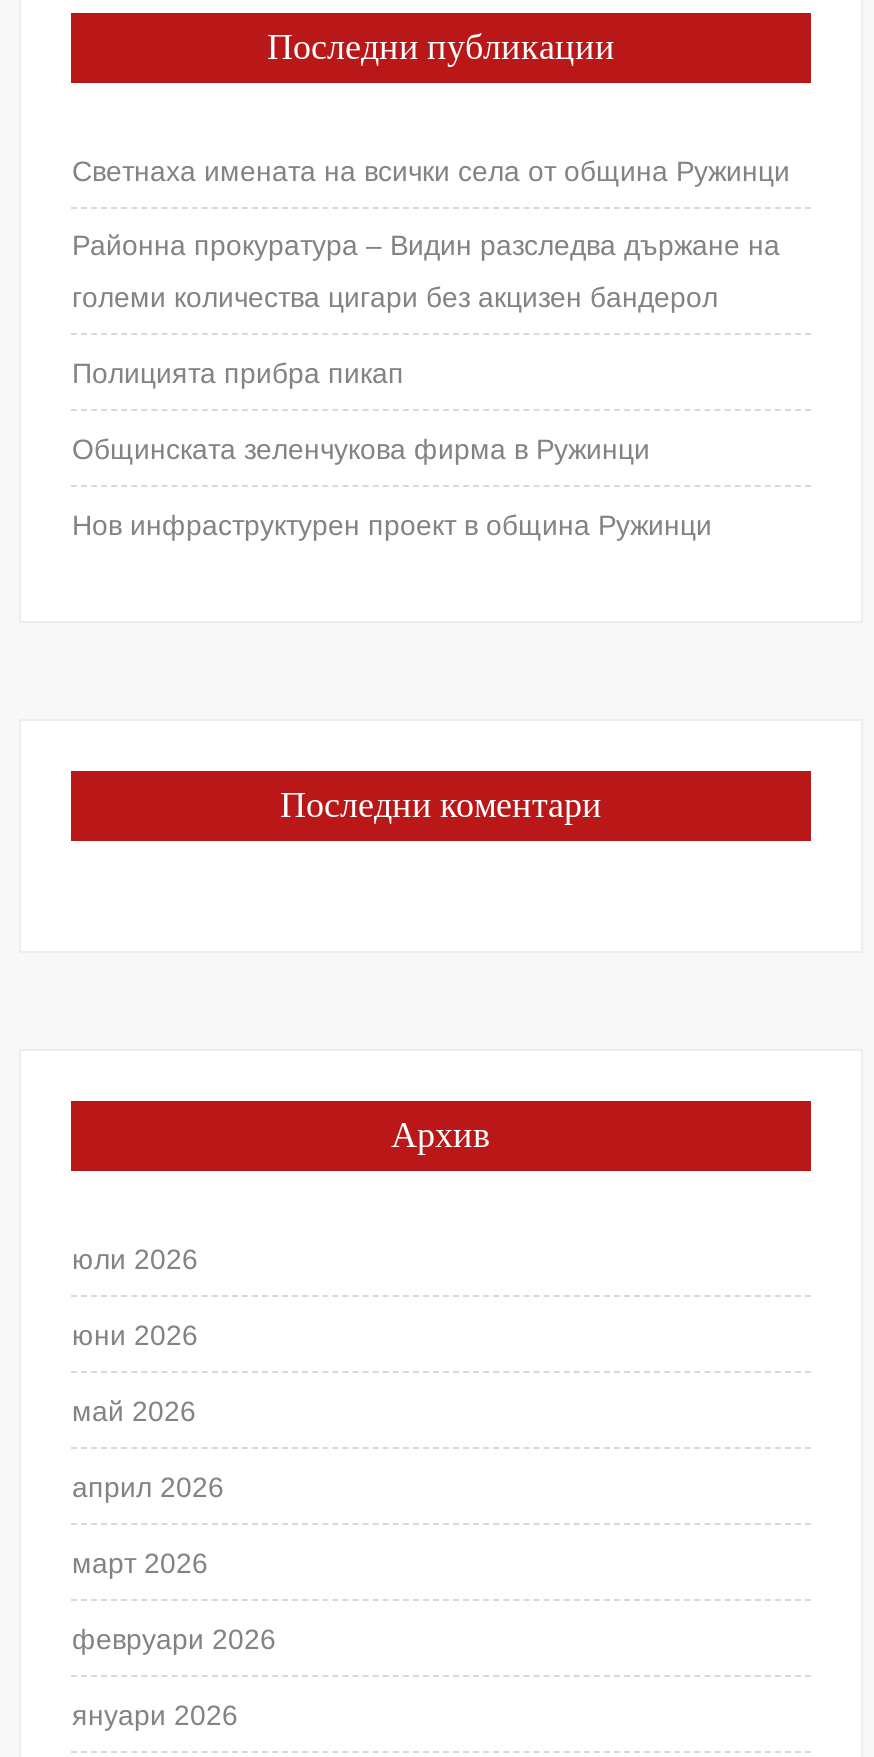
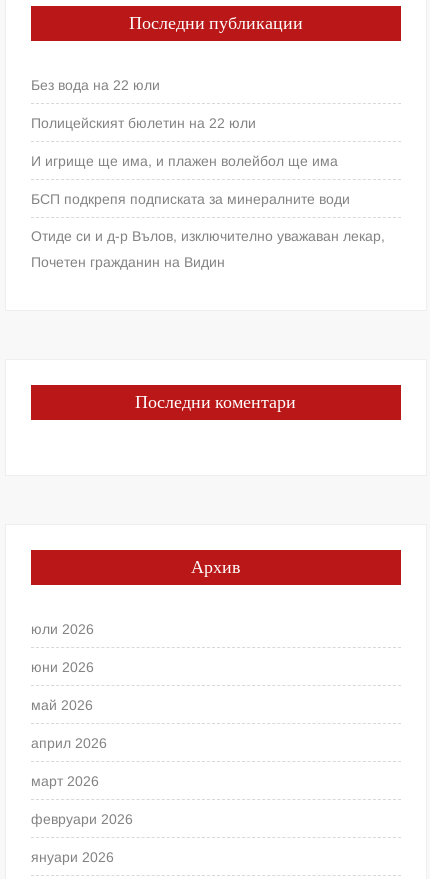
- Светнаха имената на всички села от община Ружинци
+ Без вода на 22 юли

- Районна прокуратура – Видин разследва държане на
+ Полицейският бюлетин на 22 юли

- големи количества цигари без акцизен бандерол
+ И игрище ще има, и плажен волейбол ще има

- Полицията прибра пикап
+ БСП подкрепя подписката за минералните води

- Общинската зеленчукова фирма в Ружинци
+ Отиде си и д-р Вълов, изключително уважаван лекар,

- Нов инфраструктурен проект в община Ружинци
+ Почетен гражданин на Видин
